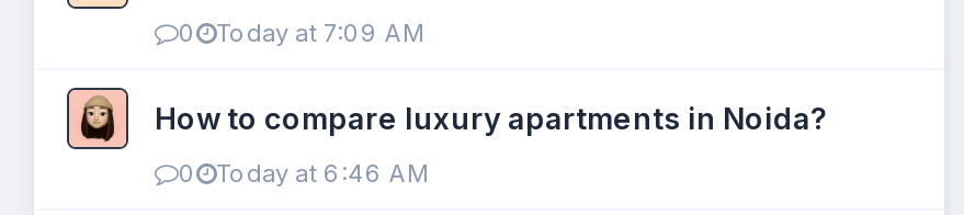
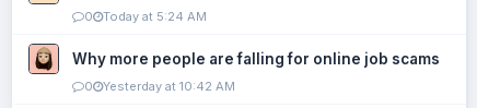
- 0 Today at 7:09 AM
+ 0 Today at 5:24 AM

- How to compare luxury apartments in Noida?
+ Why more people are falling for online job scams

- Today at 6:46 AM
+ Yesterday at 10:42 AM
